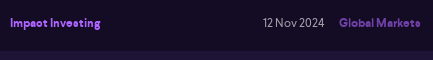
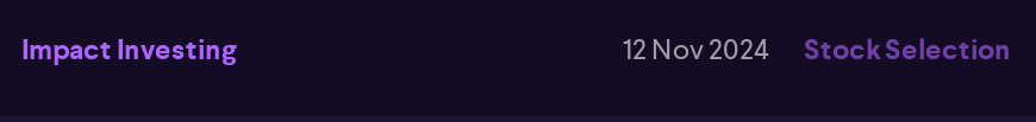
- Global Markets
+ Stock Selection
